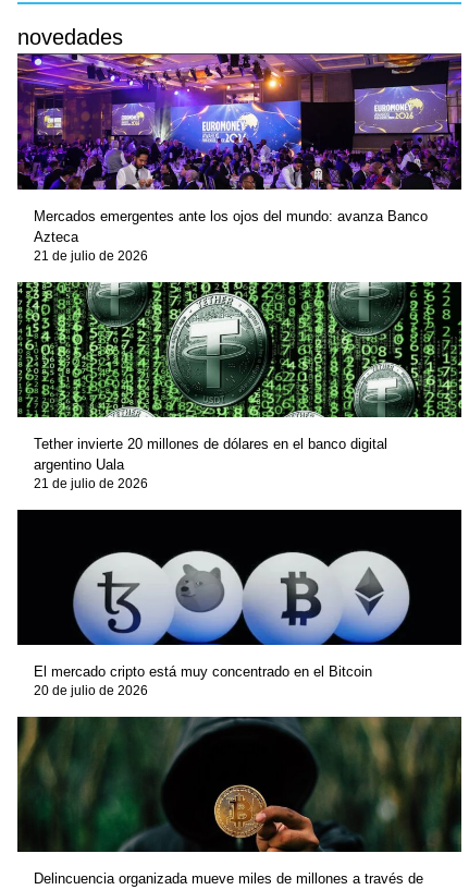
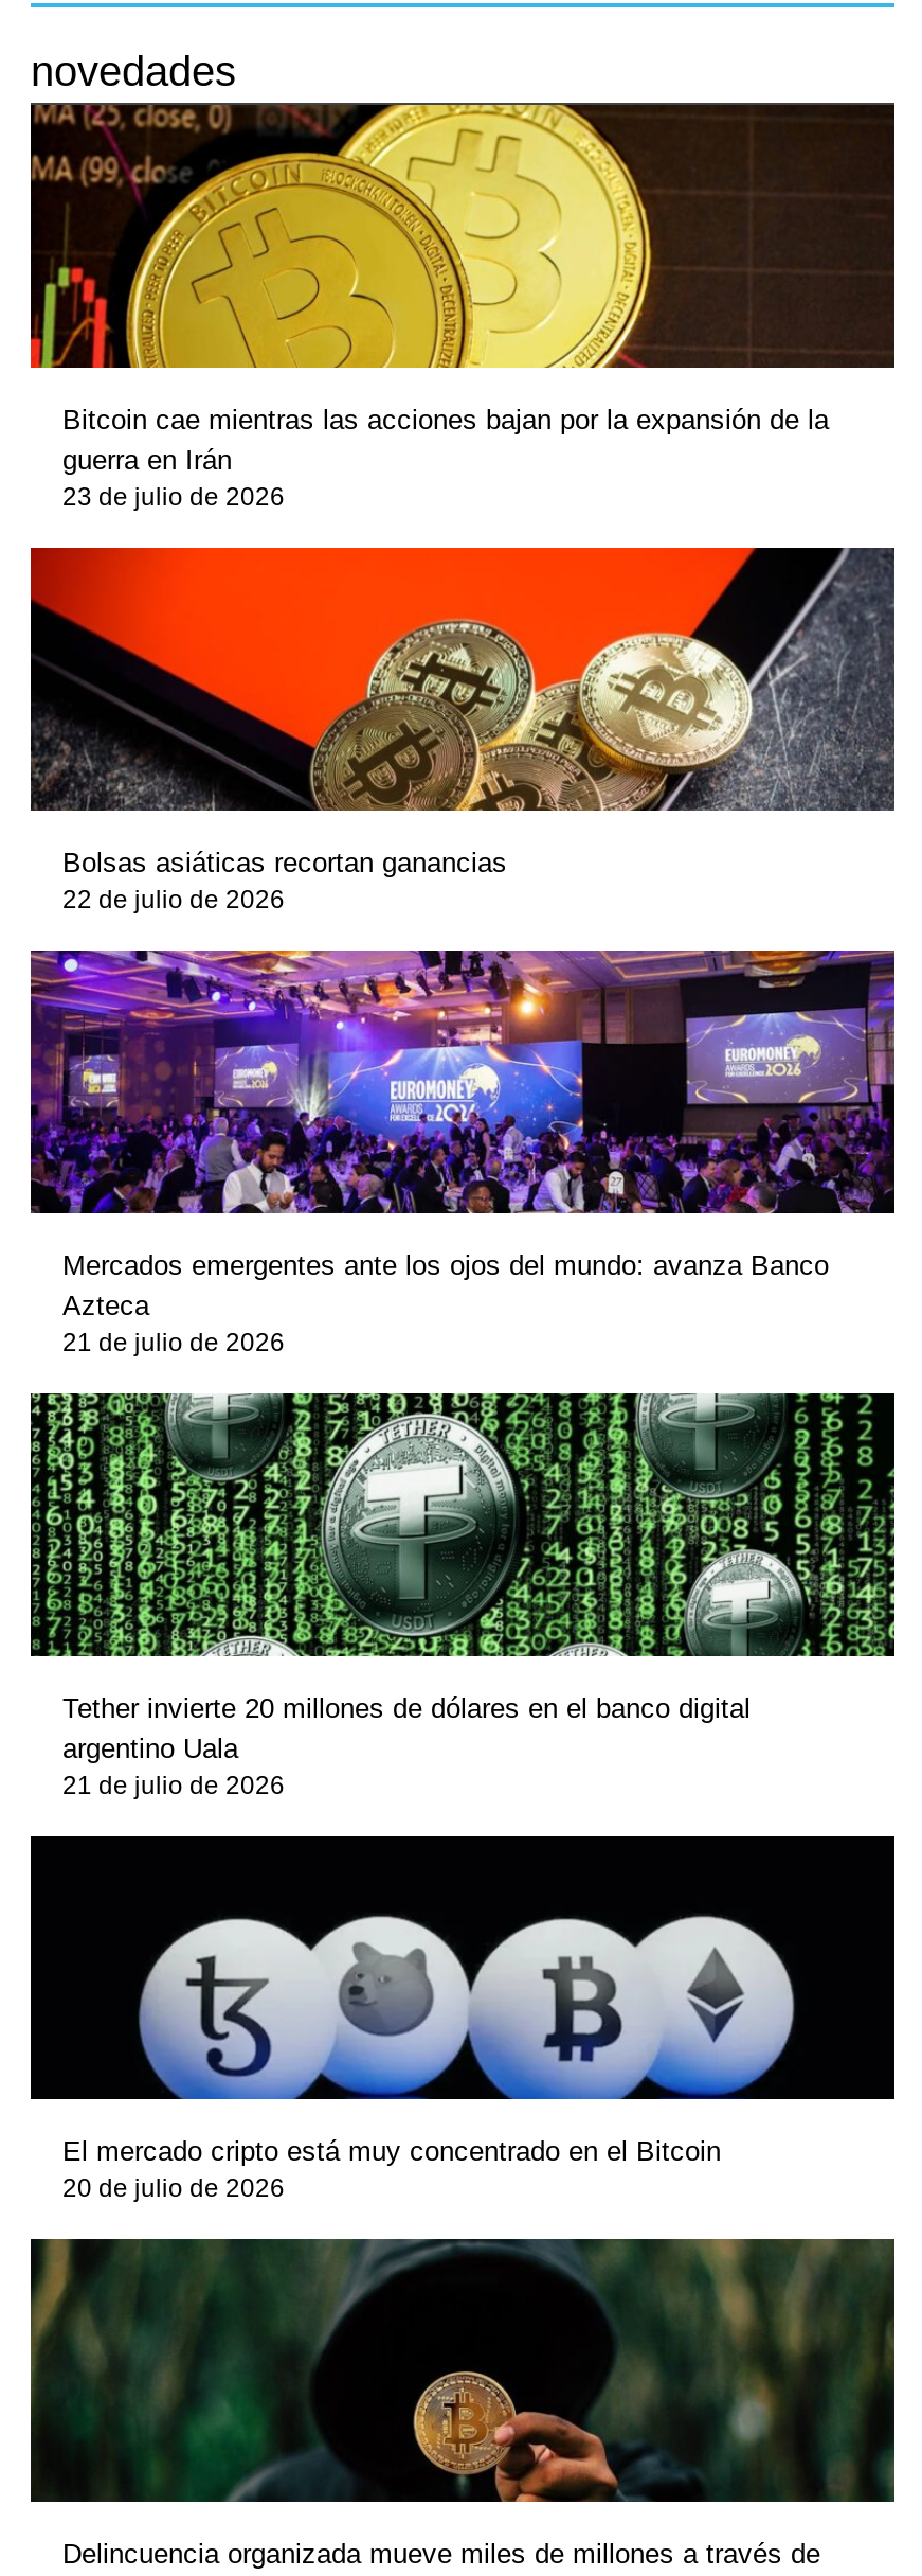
+ [image]
+ Bitcoin cae mientras las acciones bajan por la expansión de la
+ guerra en Irán
+ 23 de julio de 2026

+ [image]
+ Bolsas asiáticas recortan ganancias
+ 22 de julio de 2026
